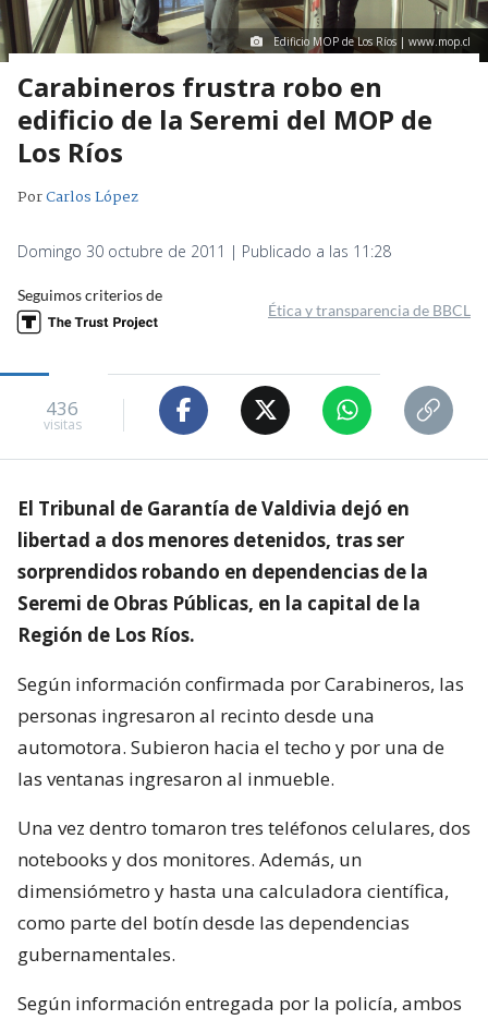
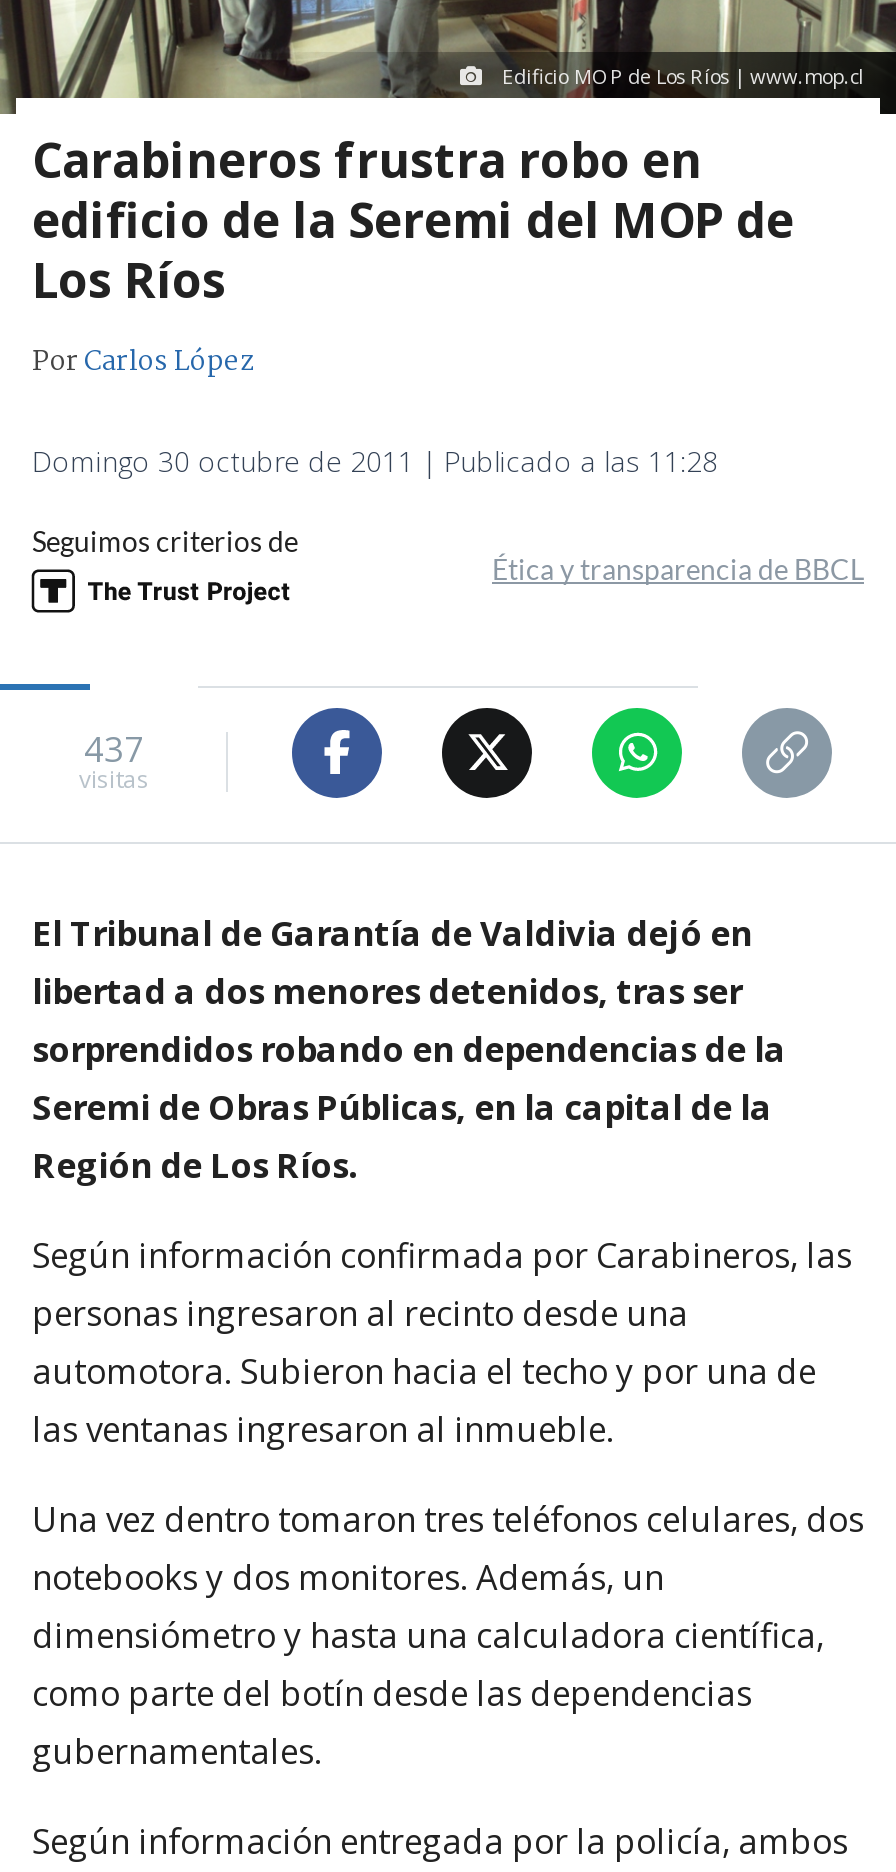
- 436
+ 437
